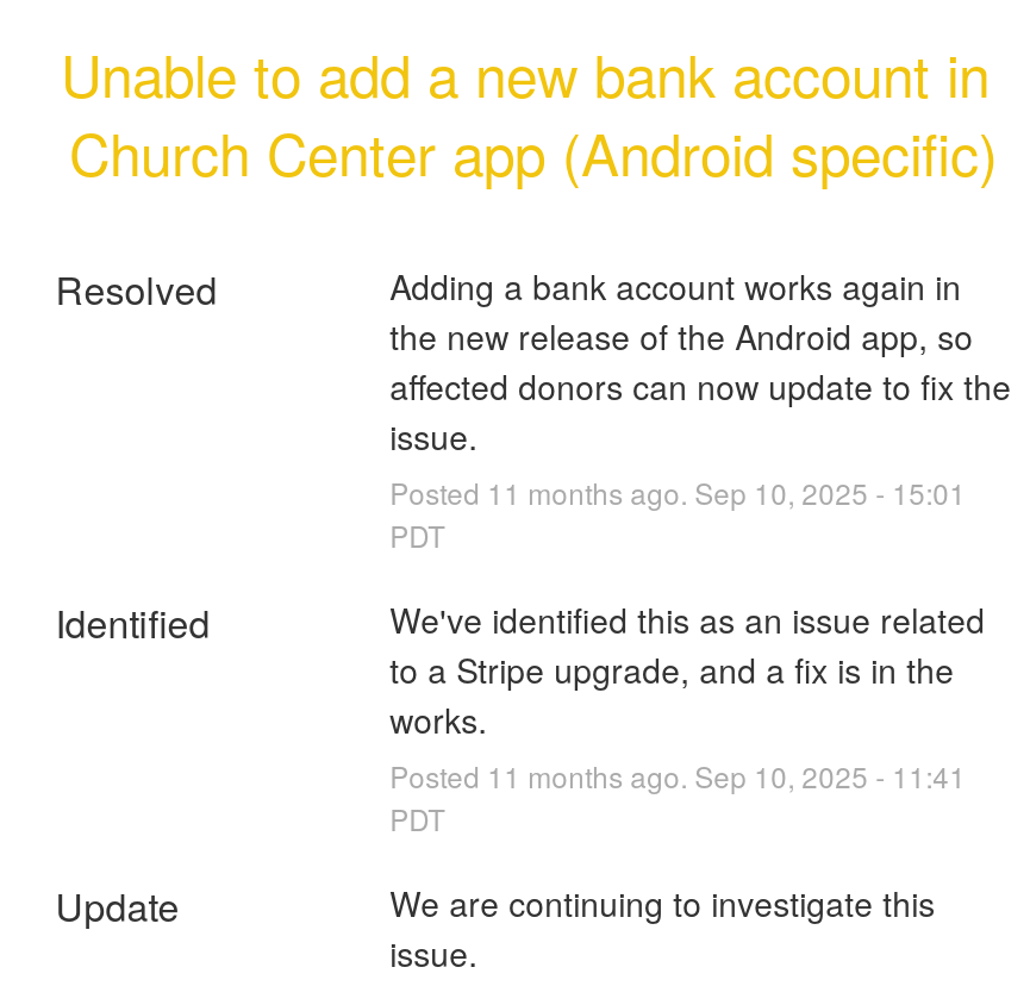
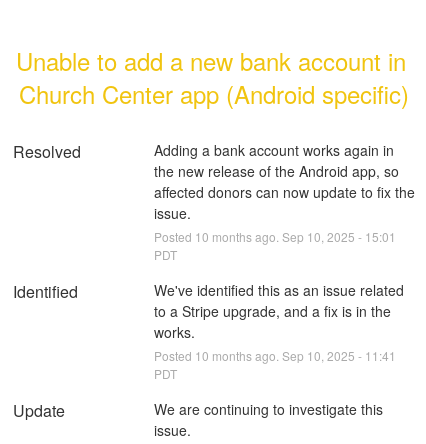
- Posted 11 months ago. Sep 10, 2025 - 15:01
+ Posted 10 months ago. Sep 10, 2025 - 15:01

- Posted 11 months ago. Sep 10, 2025 - 11:41
+ Posted 10 months ago. Sep 10, 2025 - 11:41
